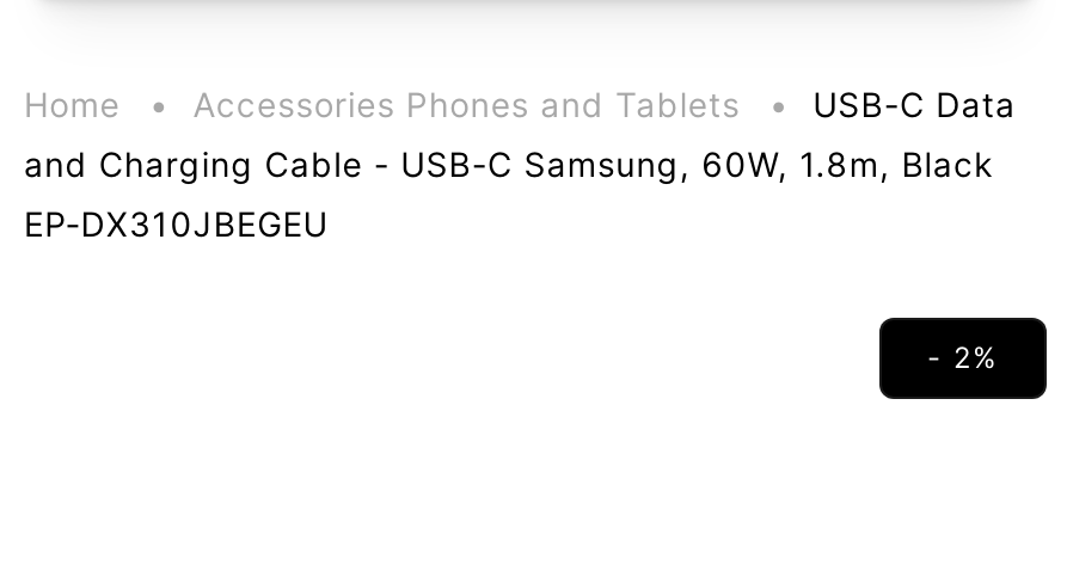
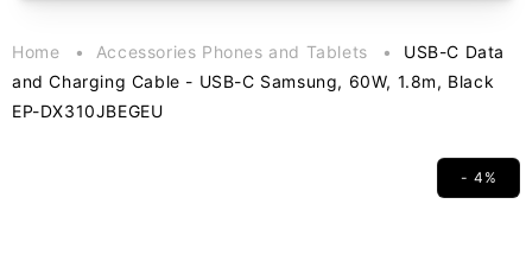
- - 2%
+ - 4%
